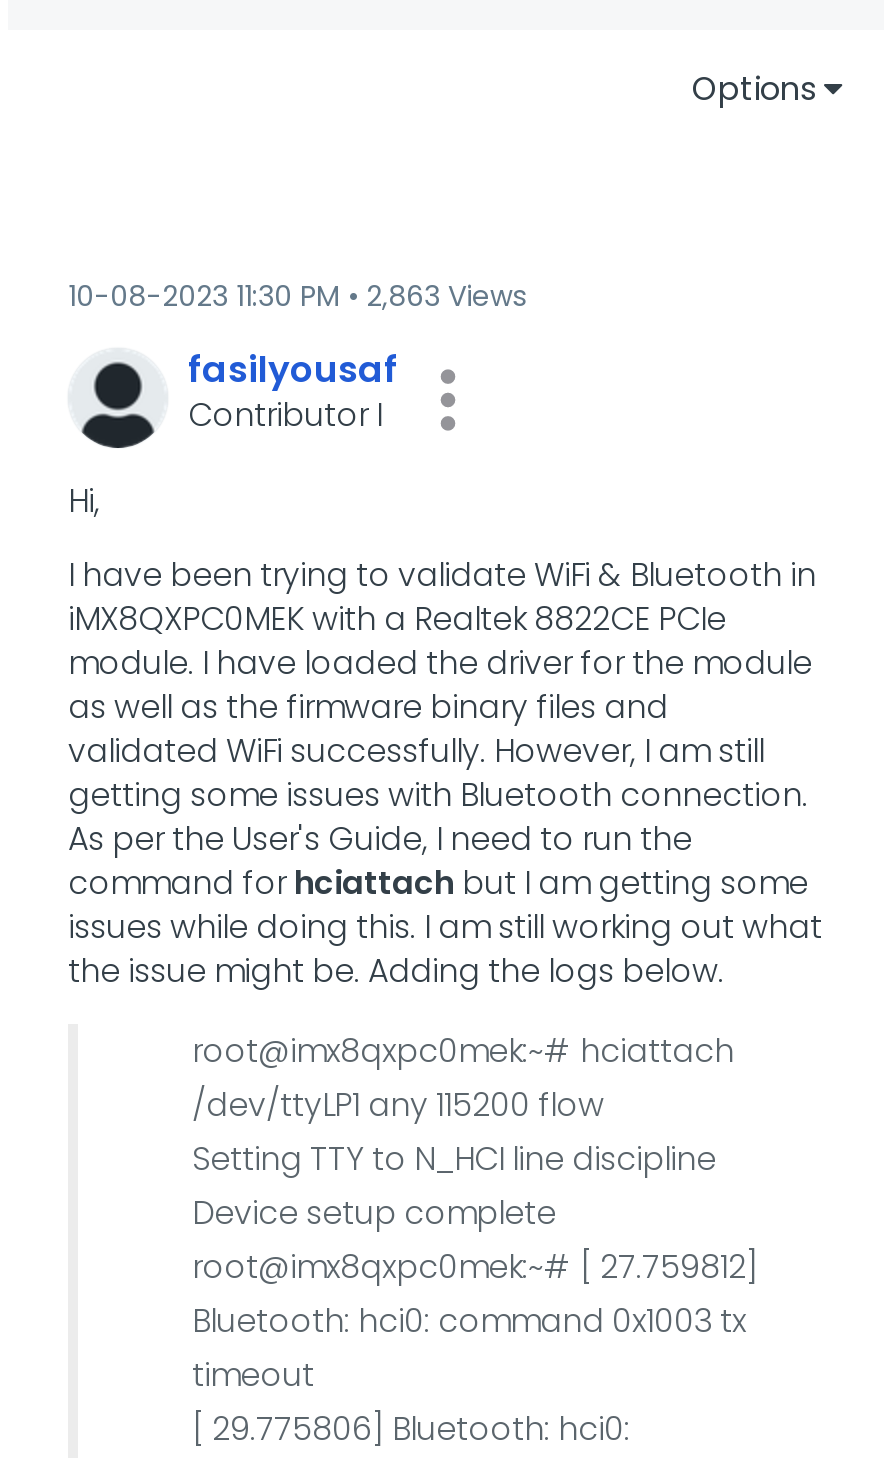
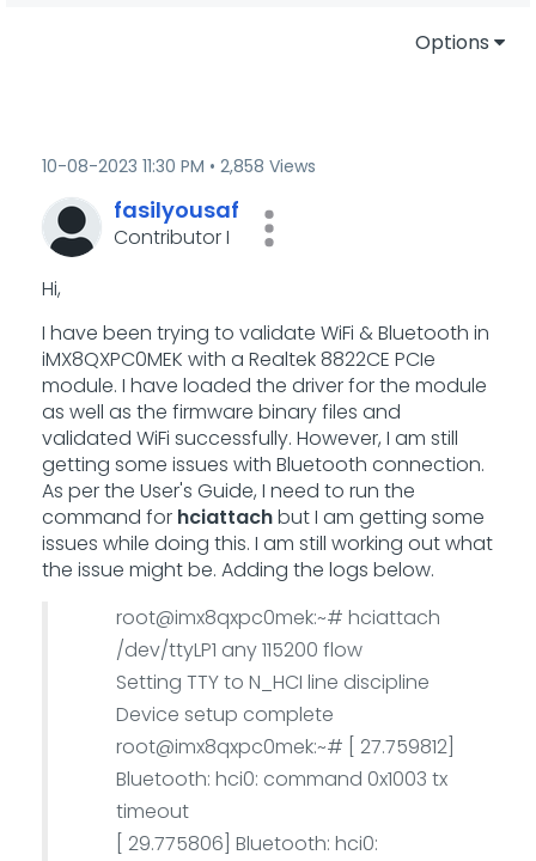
- 10-08-2023 11:30 PM 2,863 Views
+ 10-08-2023 11:30 PM 2,858 Views
